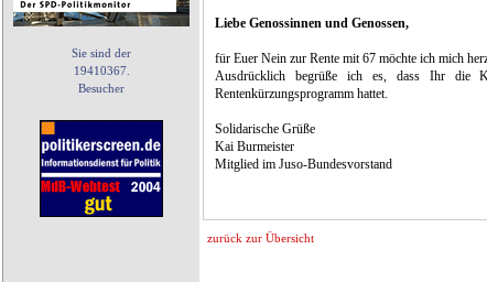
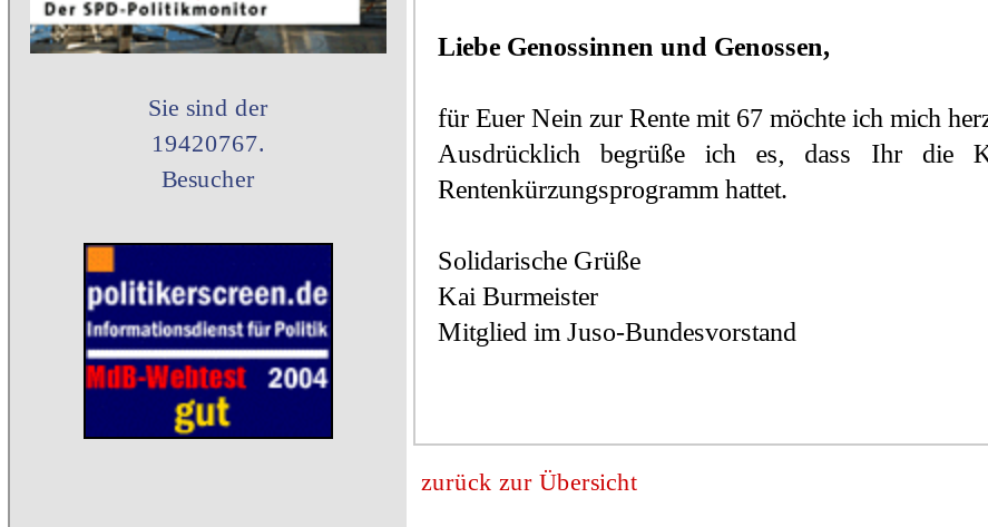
- 19410367.
+ 19420767.
